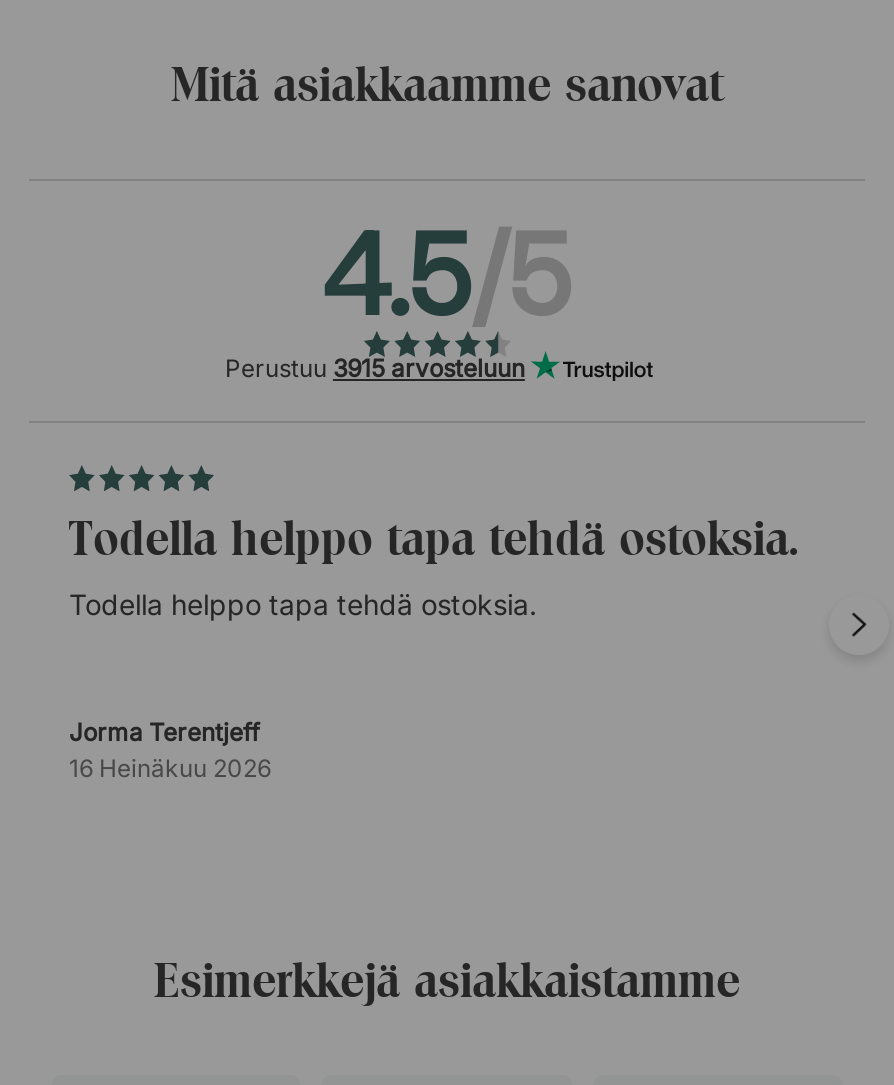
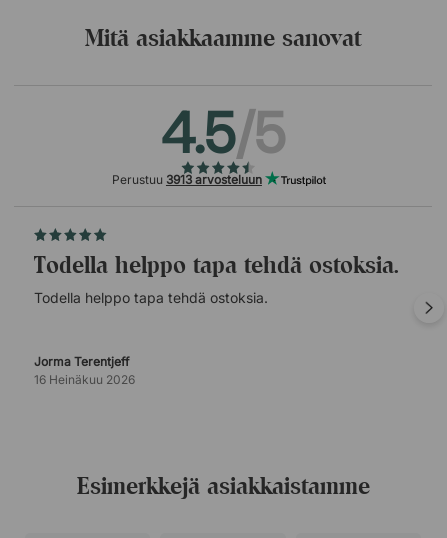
- Perustuu 3915 arvosteluun
+ Perustuu 3913 arvosteluun
